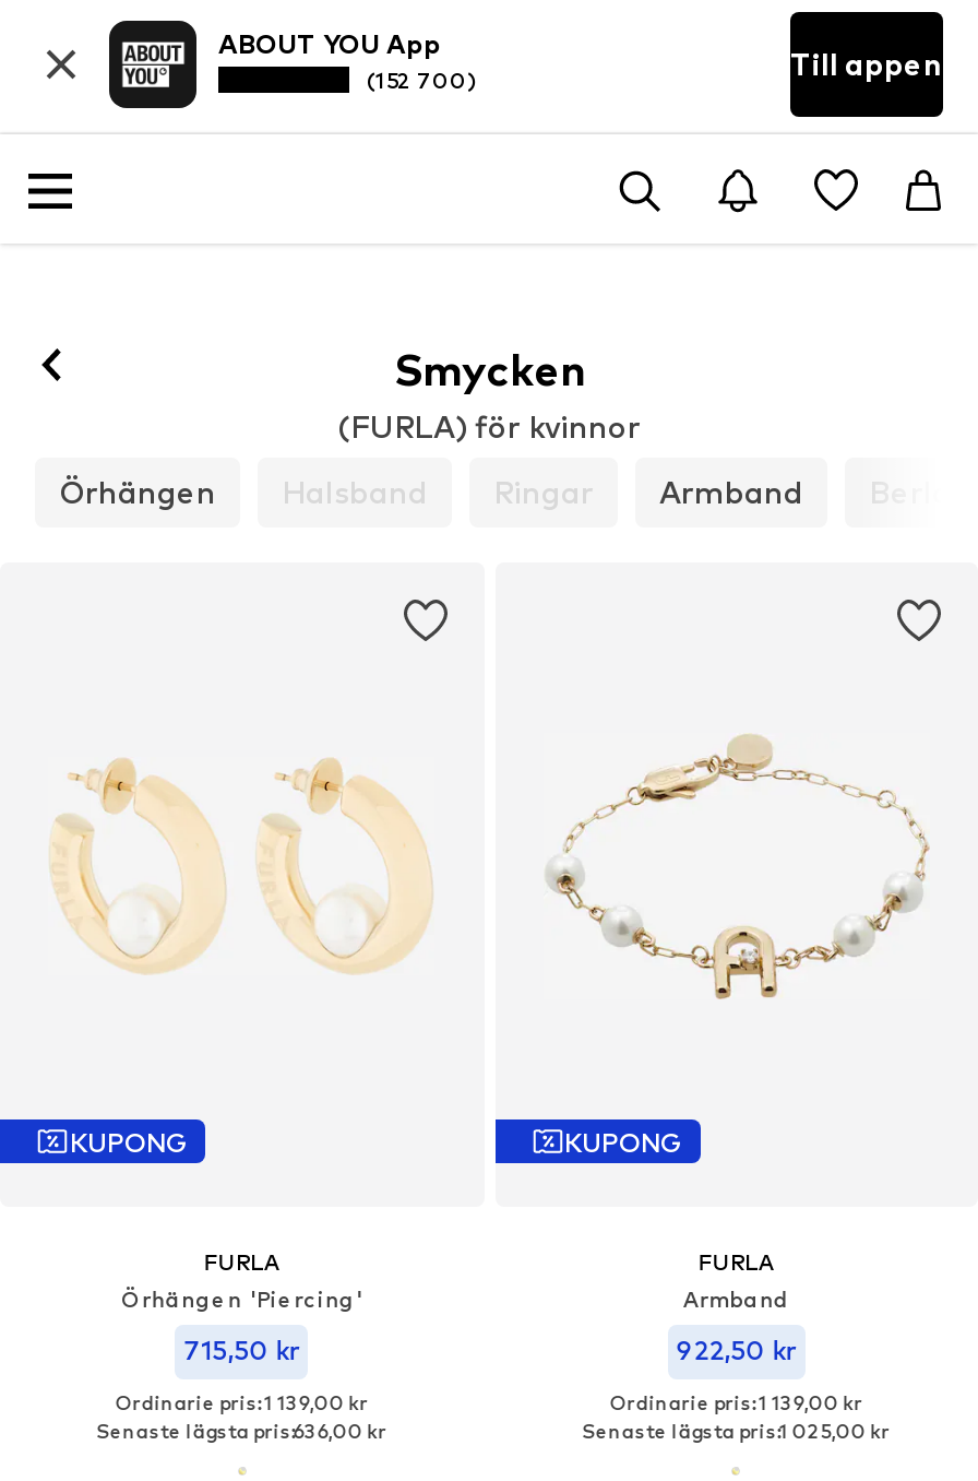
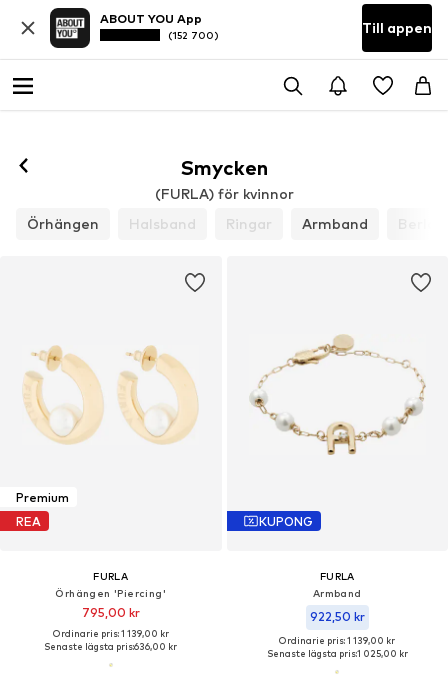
- KUPONG
+ Premium
+ REA

- 715,50 kr
+ 795,00 kr
